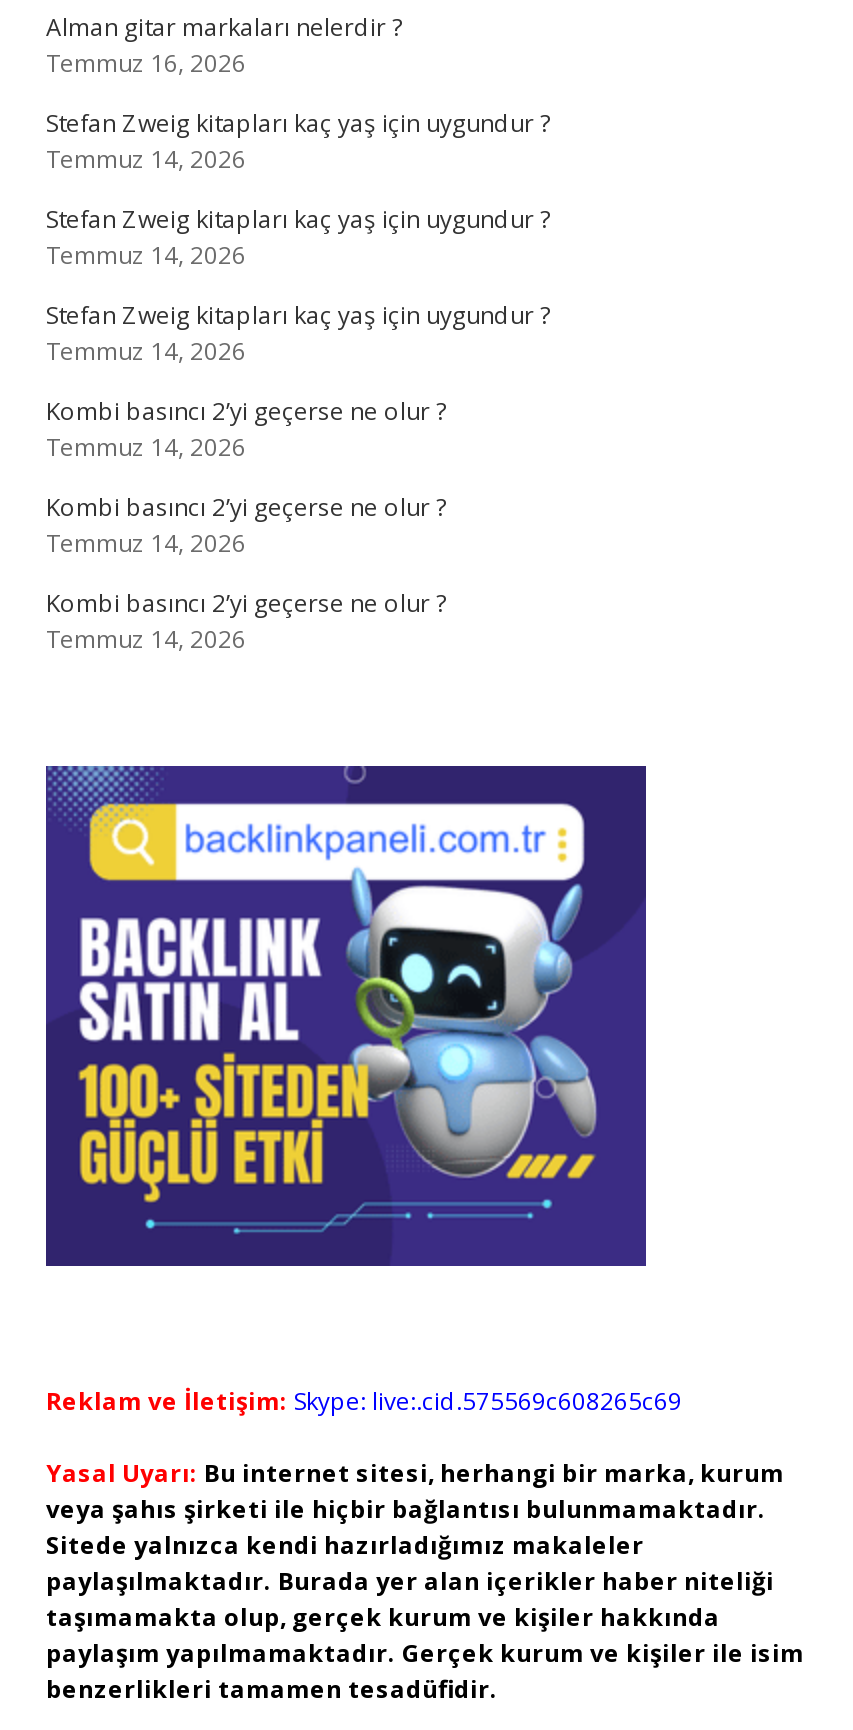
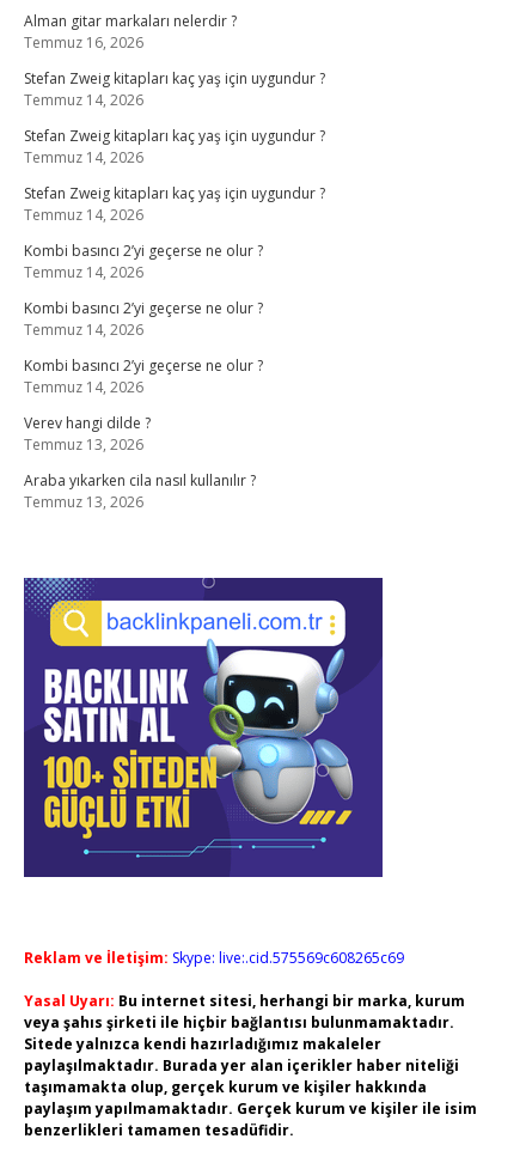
+ Verev hangi dilde ?
+ Temmuz 13, 2026
+ Araba yıkarken cila nasıl kullanılır ?
+ Temmuz 13, 2026
